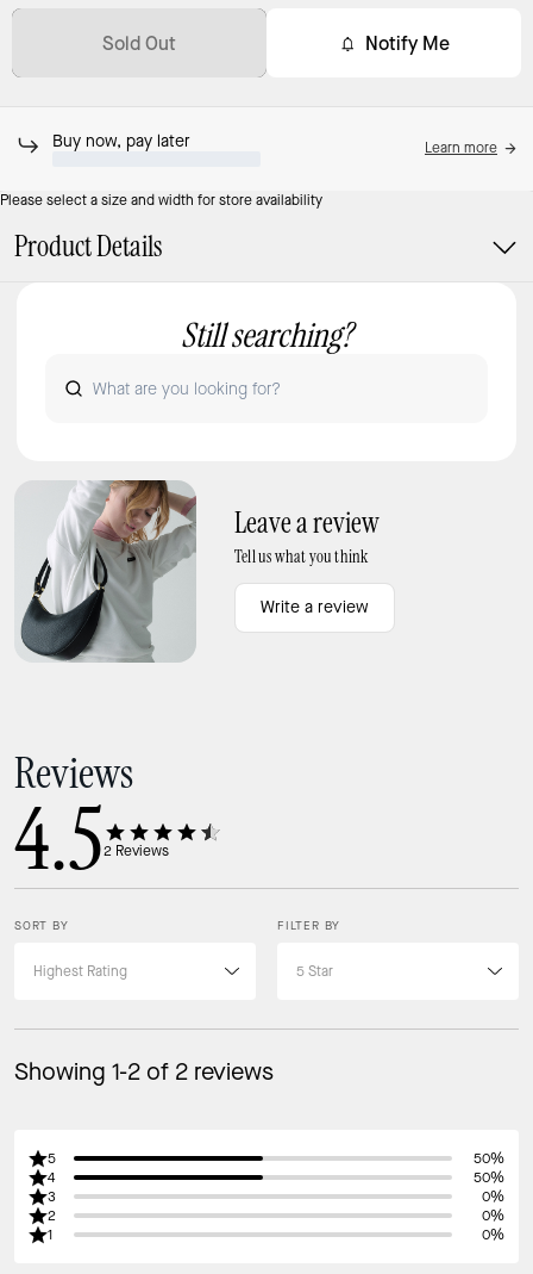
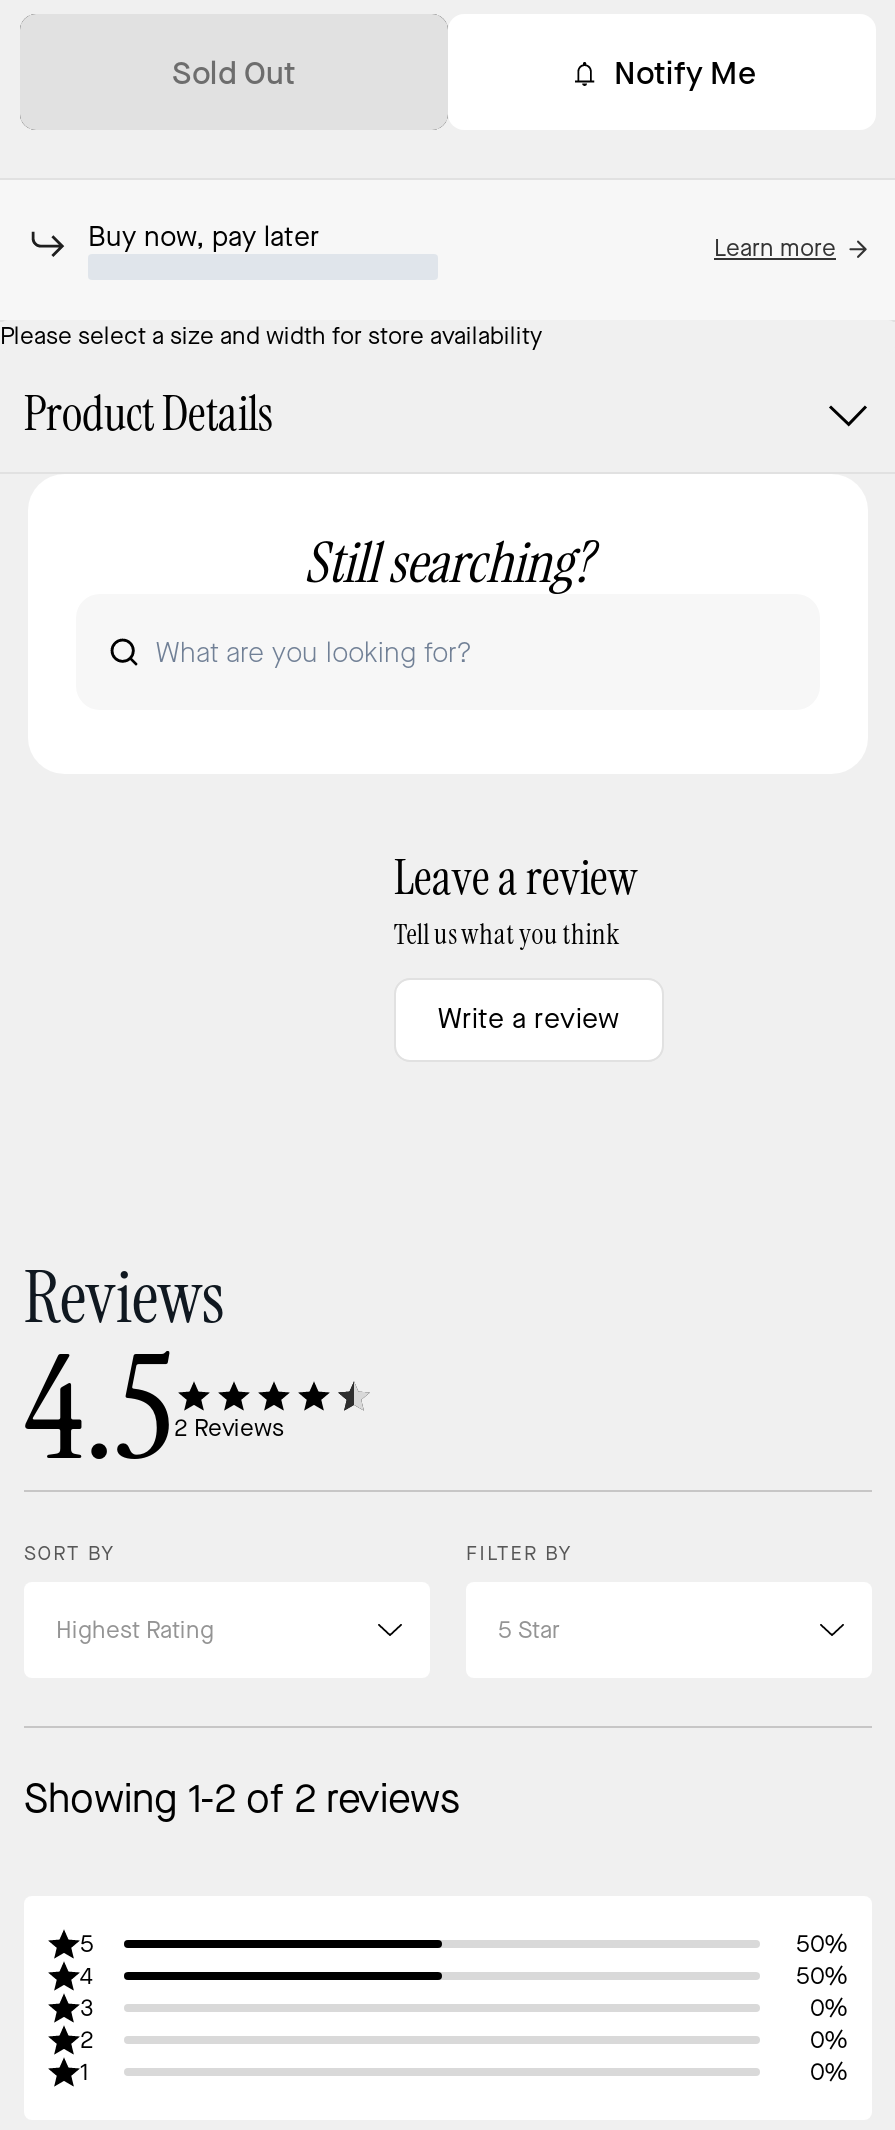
- [image]
